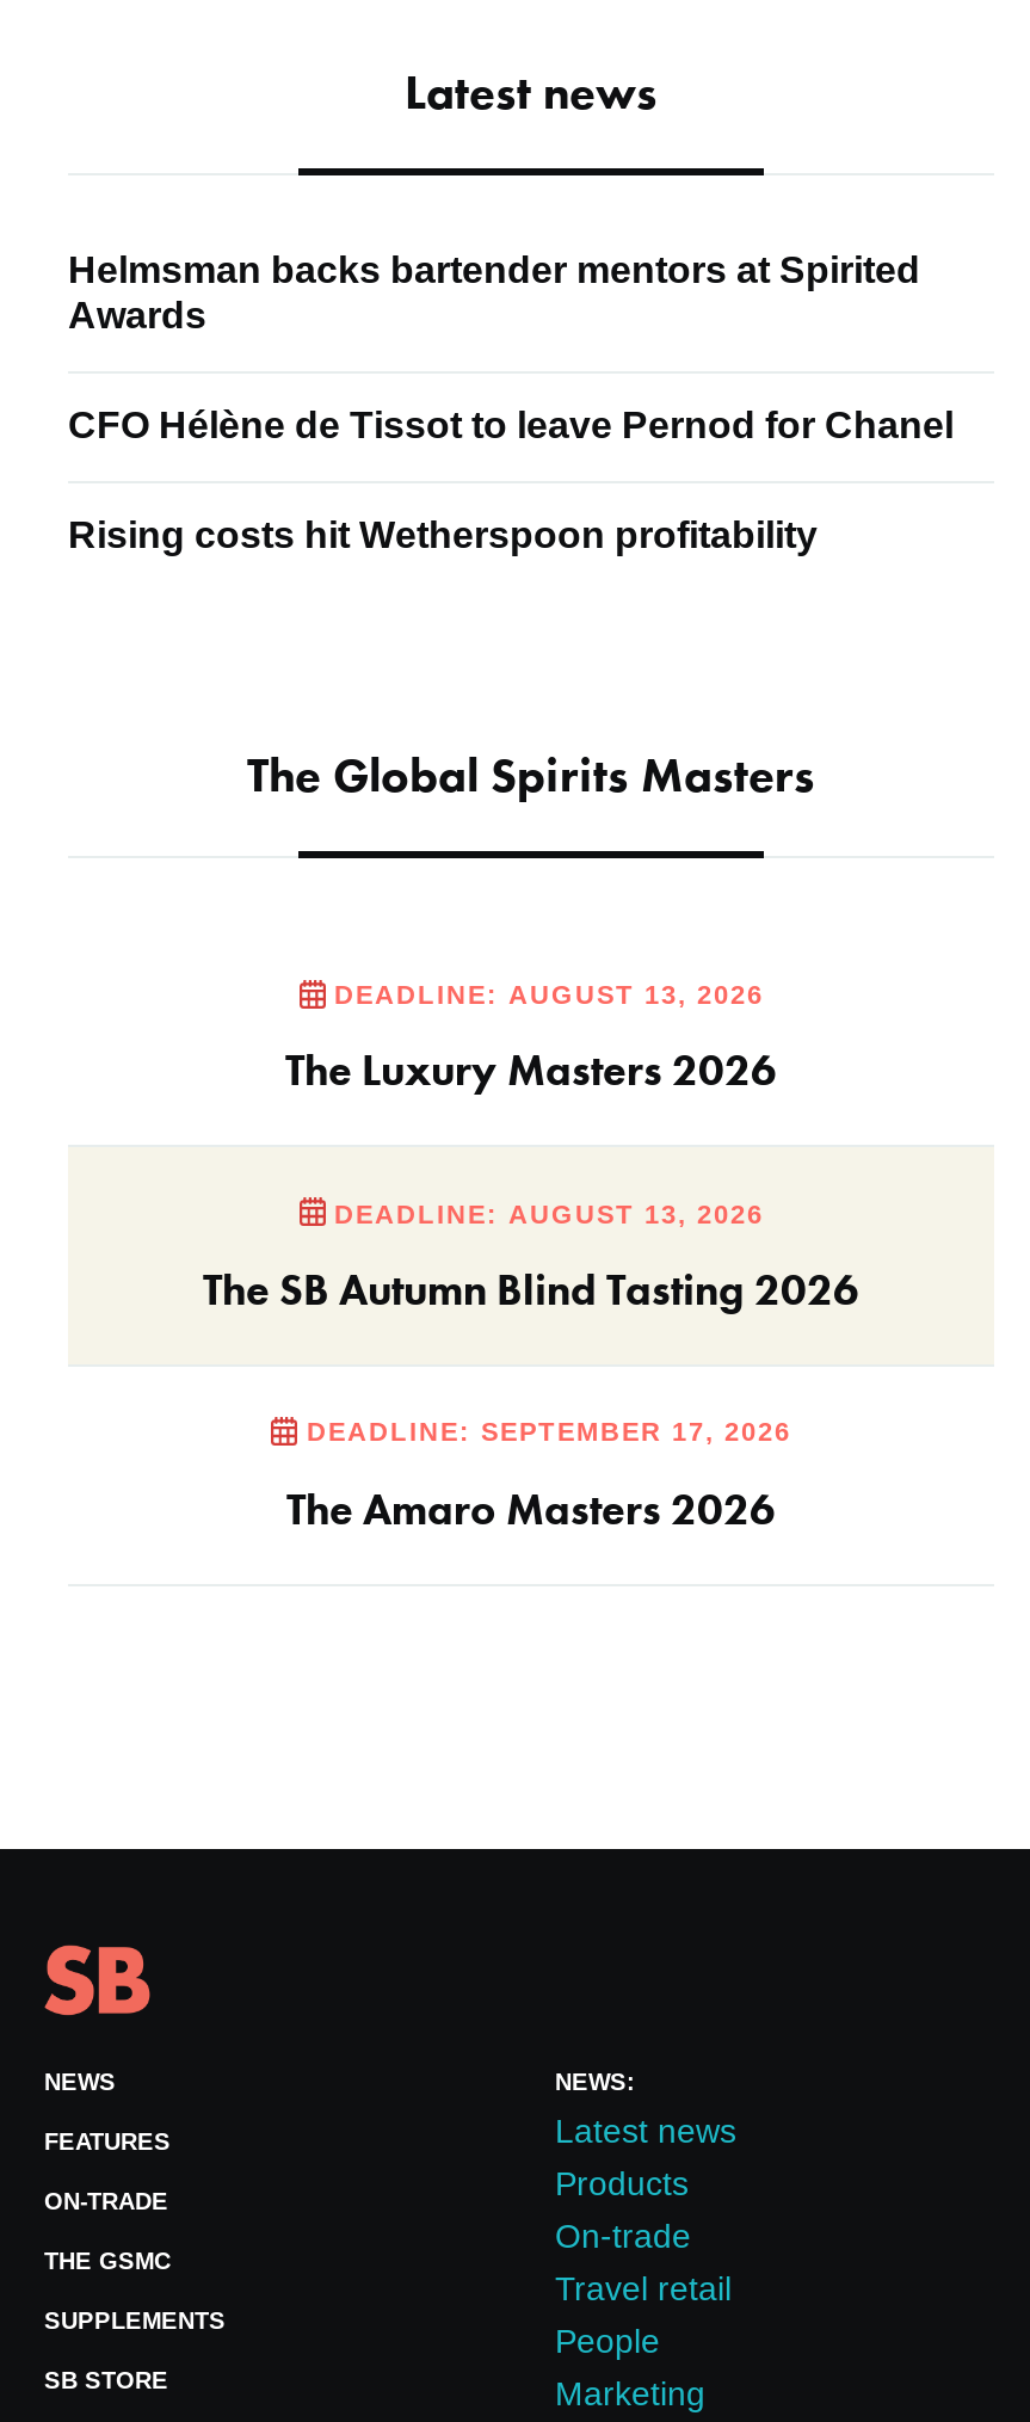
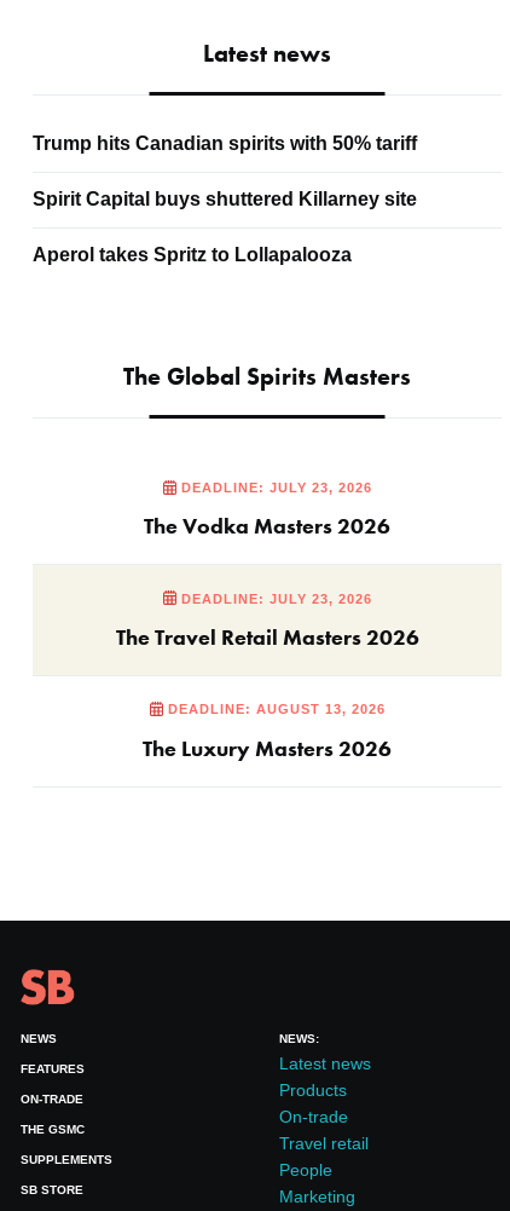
- Helmsman backs bartender mentors at Spirited
- Awards
+ Trump hits Canadian spirits with 50% tariff

- CFO Hélène de Tissot to leave Pernod for Chanel
+ Spirit Capital buys shuttered Killarney site

- Rising costs hit Wetherspoon profitability
+ Aperol takes Spritz to Lollapalooza

+ DEADLINE: JULY 23, 2026
+ The Vodka Masters 2026
+ DEADLINE: JULY 23, 2026
+ The Travel Retail Masters 2026

moved down: DEADLINE: AUGUST 13, 2026 | The Luxury Masters 2026

- DEADLINE: AUGUST 13, 2026
- The SB Autumn Blind Tasting 2026
- DEADLINE: SEPTEMBER 17, 2026
- The Amaro Masters 2026
